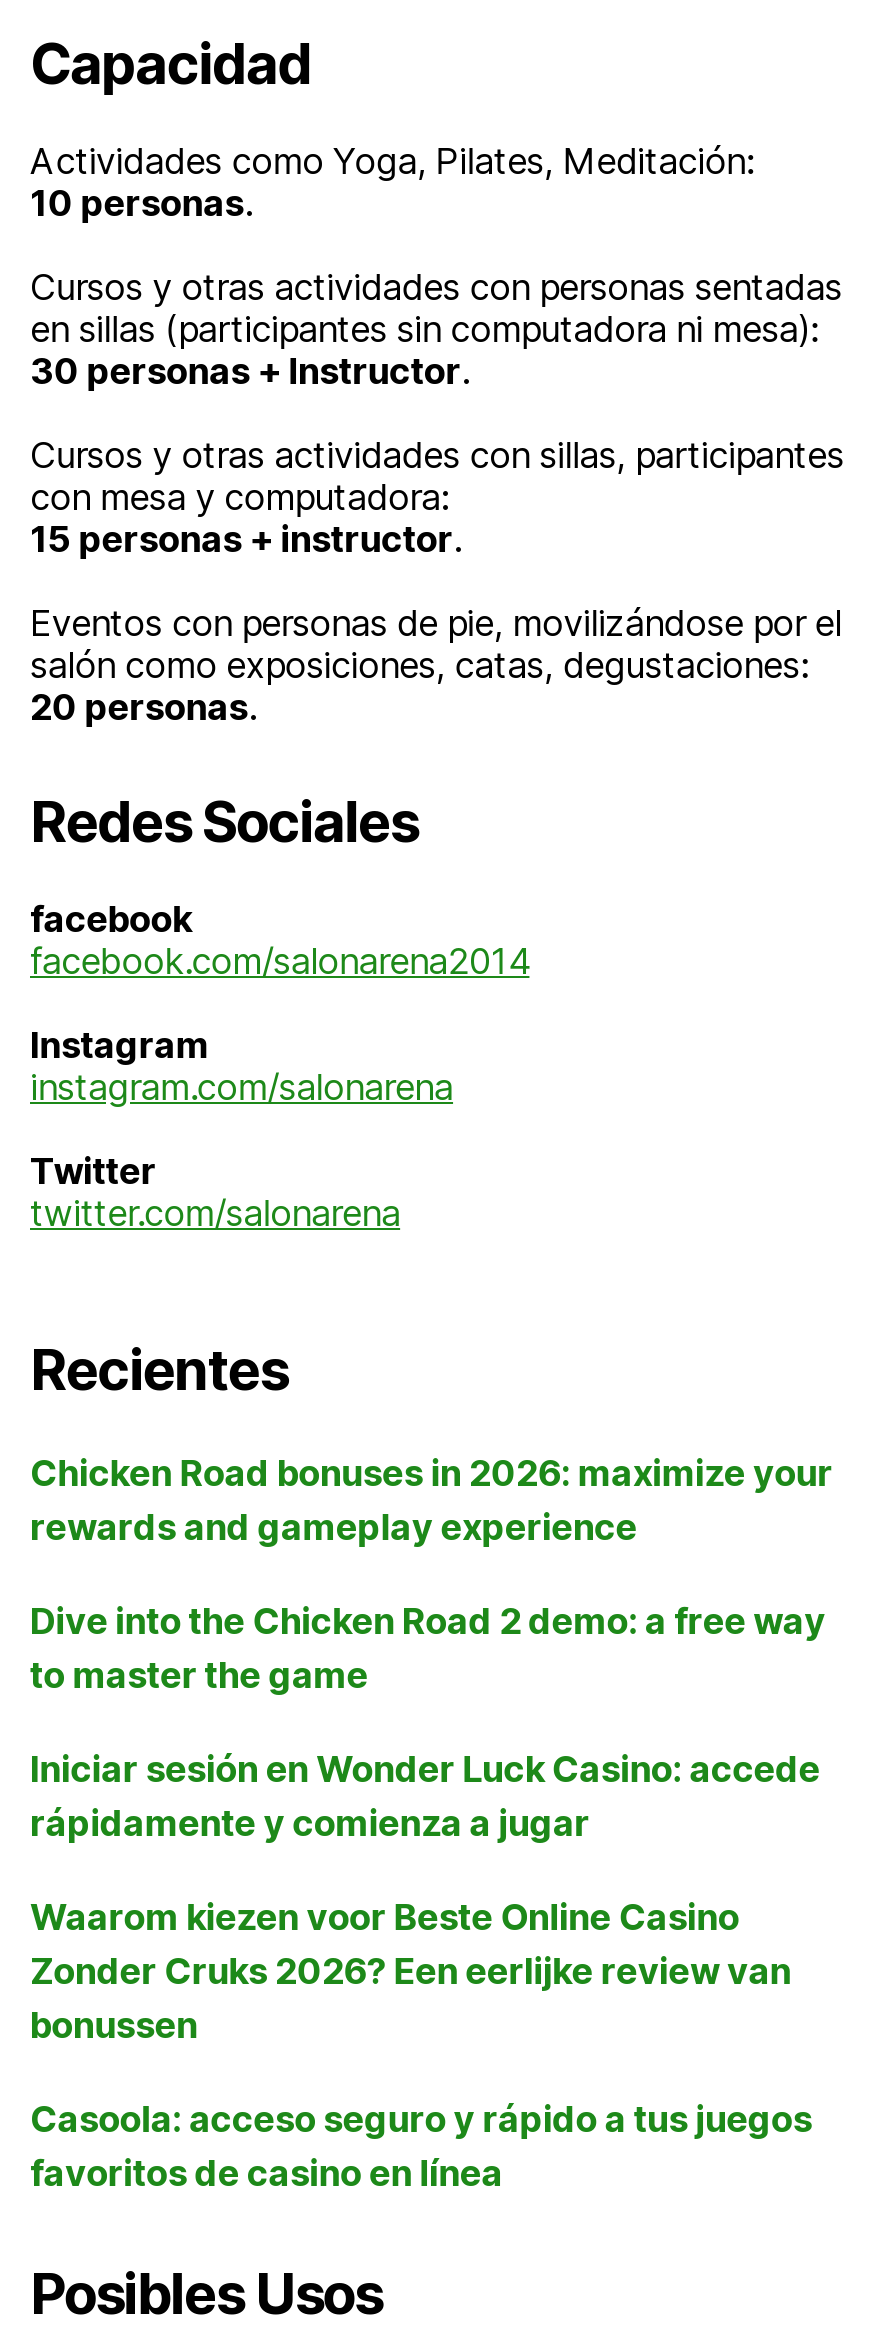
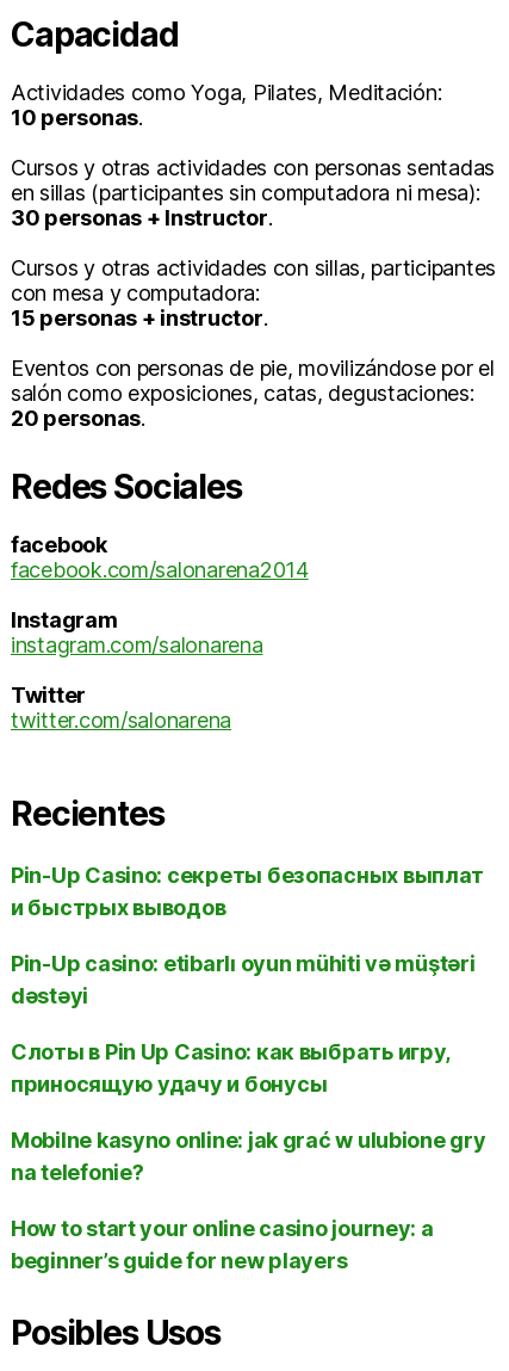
- Chicken Road bonuses in 2026: maximize your
- rewards and gameplay experience
+ Pin-Up Casino: секреты безопасных выплат
+ и быстрых выводов

- Dive into the Chicken Road 2 demo: a free way
- to master the game
+ Pin-Up casino: etibarlı oyun mühiti və müştəri
+ dəstəyi

- Iniciar sesión en Wonder Luck Casino: accede
- rápidamente y comienza a jugar
+ Слоты в Pin Up Casino: как выбрать игру,
+ приносящую удачу и бонусы

- Waarom kiezen voor Beste Online Casino
- Zonder Cruks 2026? Een eerlijke review van
- bonussen
+ Mobilne kasyno online: jak grać w ulubione gry
+ na telefonie?

- Casoola: acceso seguro y rápido a tus juegos
- favoritos de casino en línea
+ How to start your online casino journey: a
+ beginner’s guide for new players
